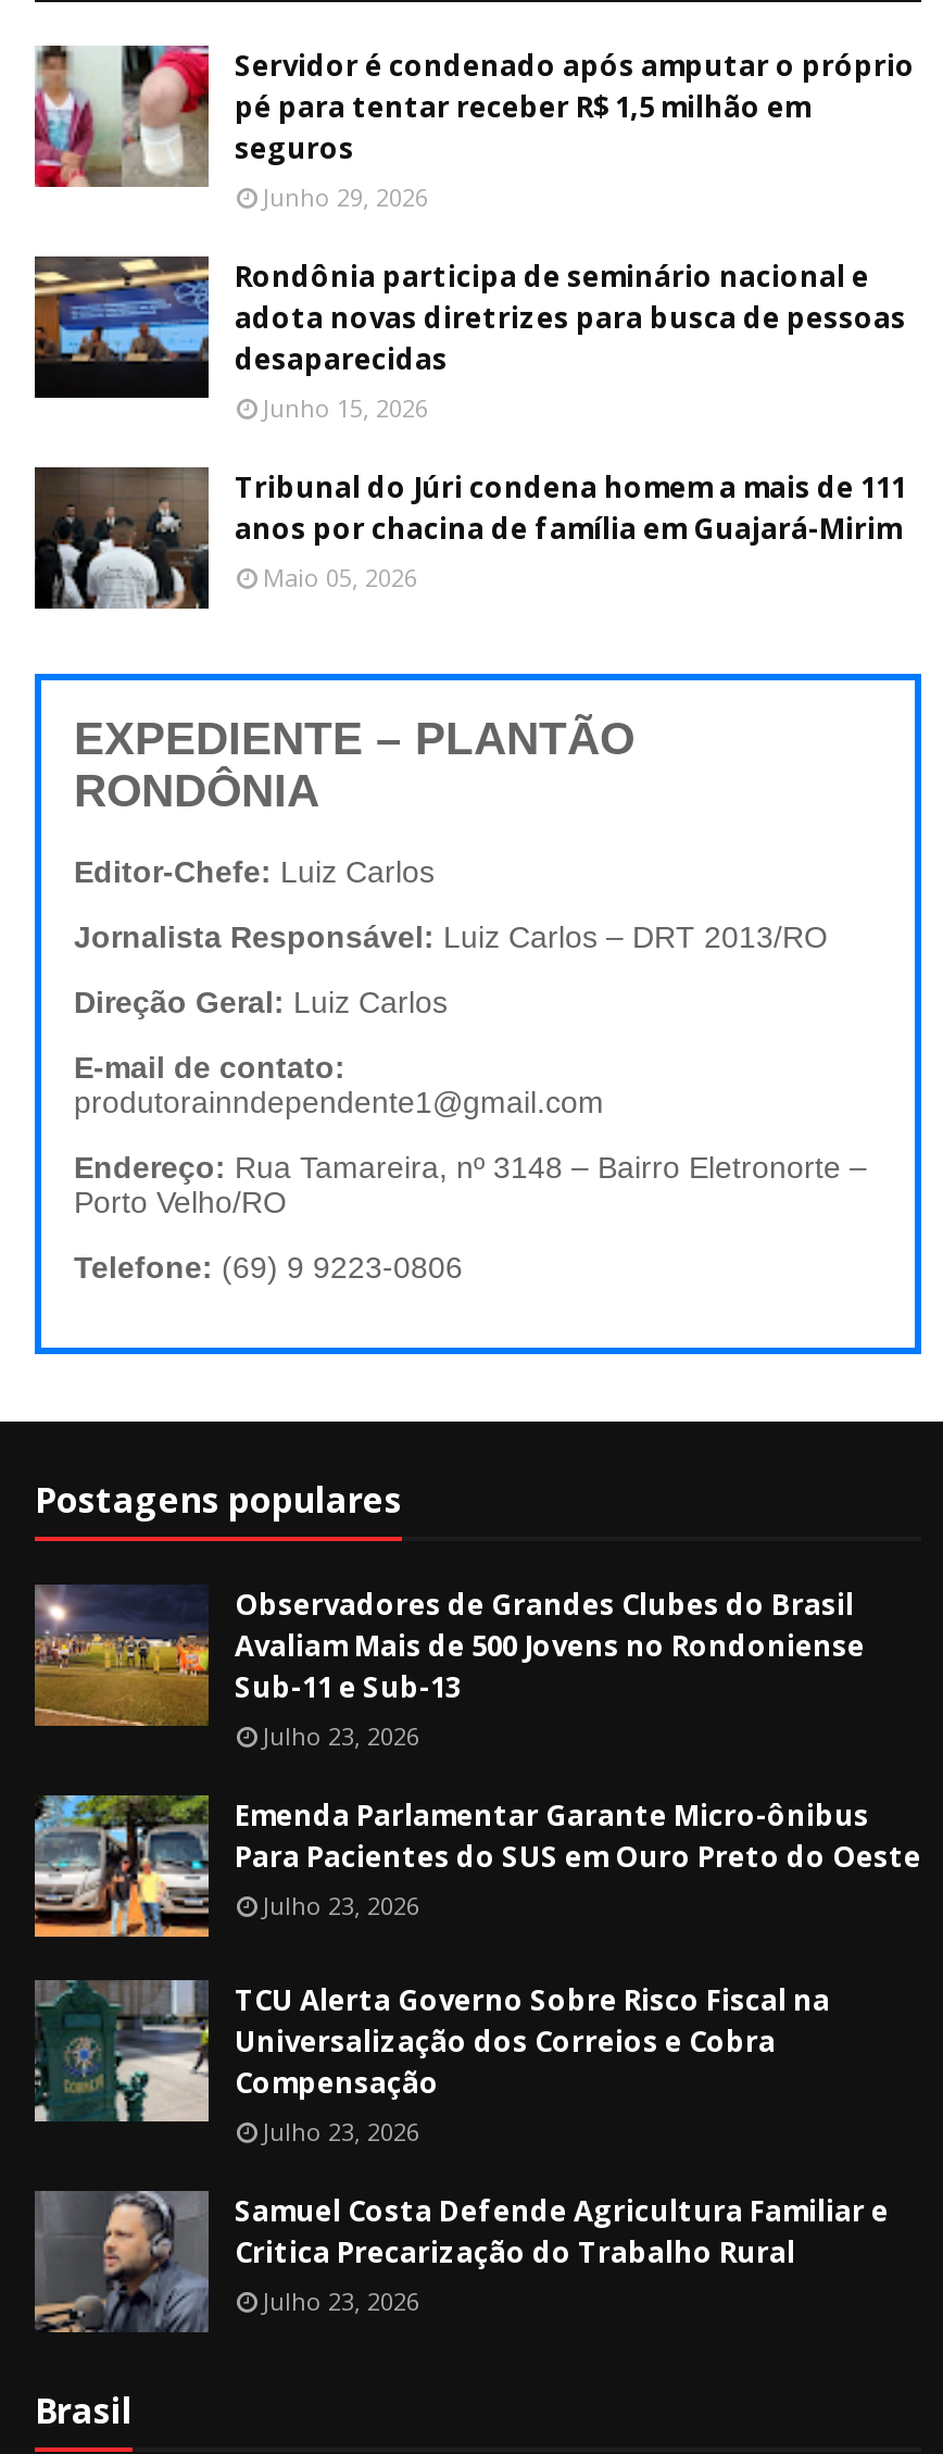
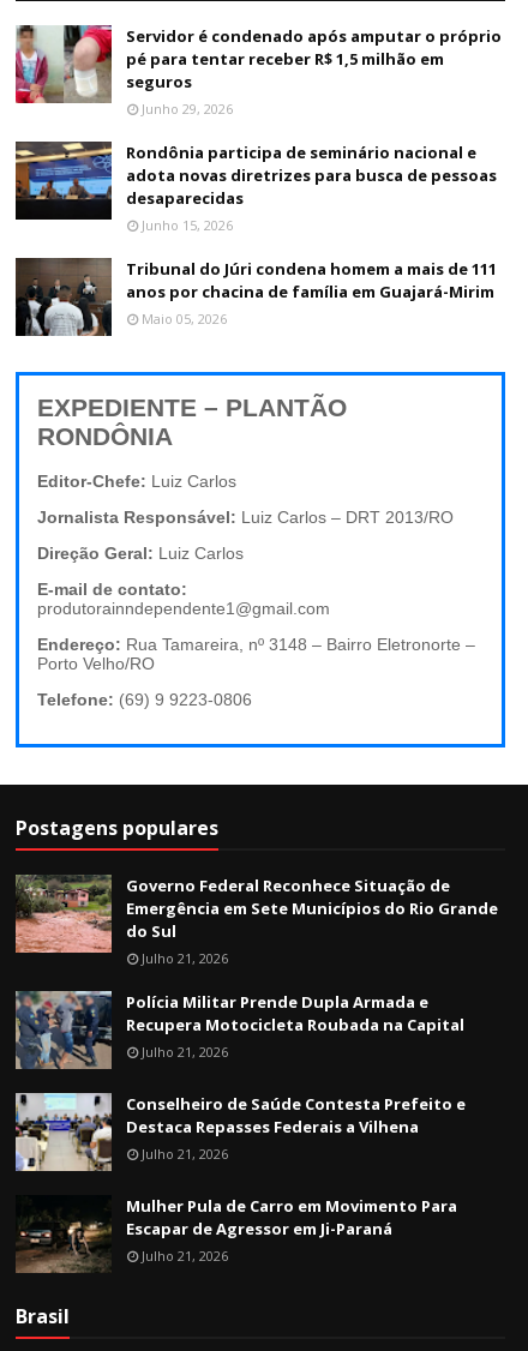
- [image]
- Observadores de Grandes Clubes do Brasil
- Avaliam Mais de 500 Jovens no Rondoniense
- Sub-11 e Sub-13
- Julho 23, 2026
+ [image]
+ Governo Federal Reconhece Situação de
+ Emergência em Sete Municípios do Rio Grande
+ do Sul
+ Julho 21, 2026

- [image]
- Emenda Parlamentar Garante Micro-ônibus
- Para Pacientes do SUS em Ouro Preto do Oeste
- Julho 23, 2026
+ [image]
+ Polícia Militar Prende Dupla Armada e
+ Recupera Motocicleta Roubada na Capital
+ Julho 21, 2026

- [image]
- TCU Alerta Governo Sobre Risco Fiscal na
- Universalização dos Correios e Cobra
- Compensação
- Julho 23, 2026
+ [image]
+ Conselheiro de Saúde Contesta Prefeito e
+ Destaca Repasses Federais a Vilhena
+ Julho 21, 2026

- [image]
- Samuel Costa Defende Agricultura Familiar e
- Critica Precarização do Trabalho Rural
- Julho 23, 2026
+ [image]
+ Mulher Pula de Carro em Movimento Para
+ Escapar de Agressor em Ji-Paraná
+ Julho 21, 2026
